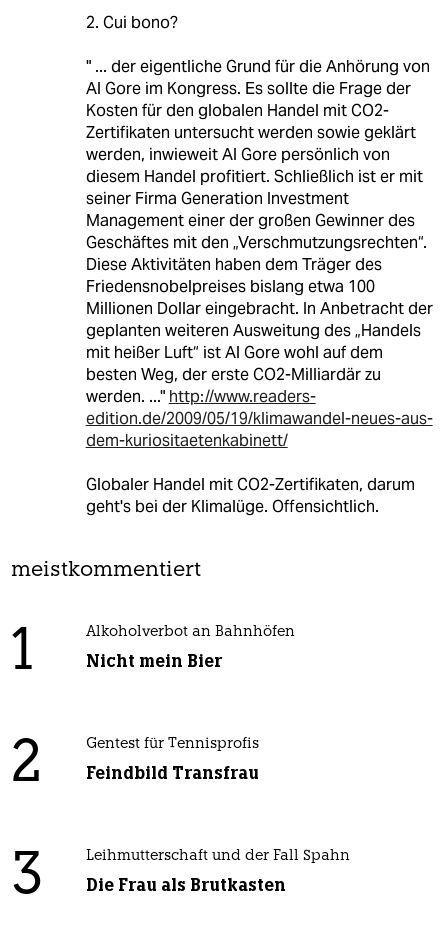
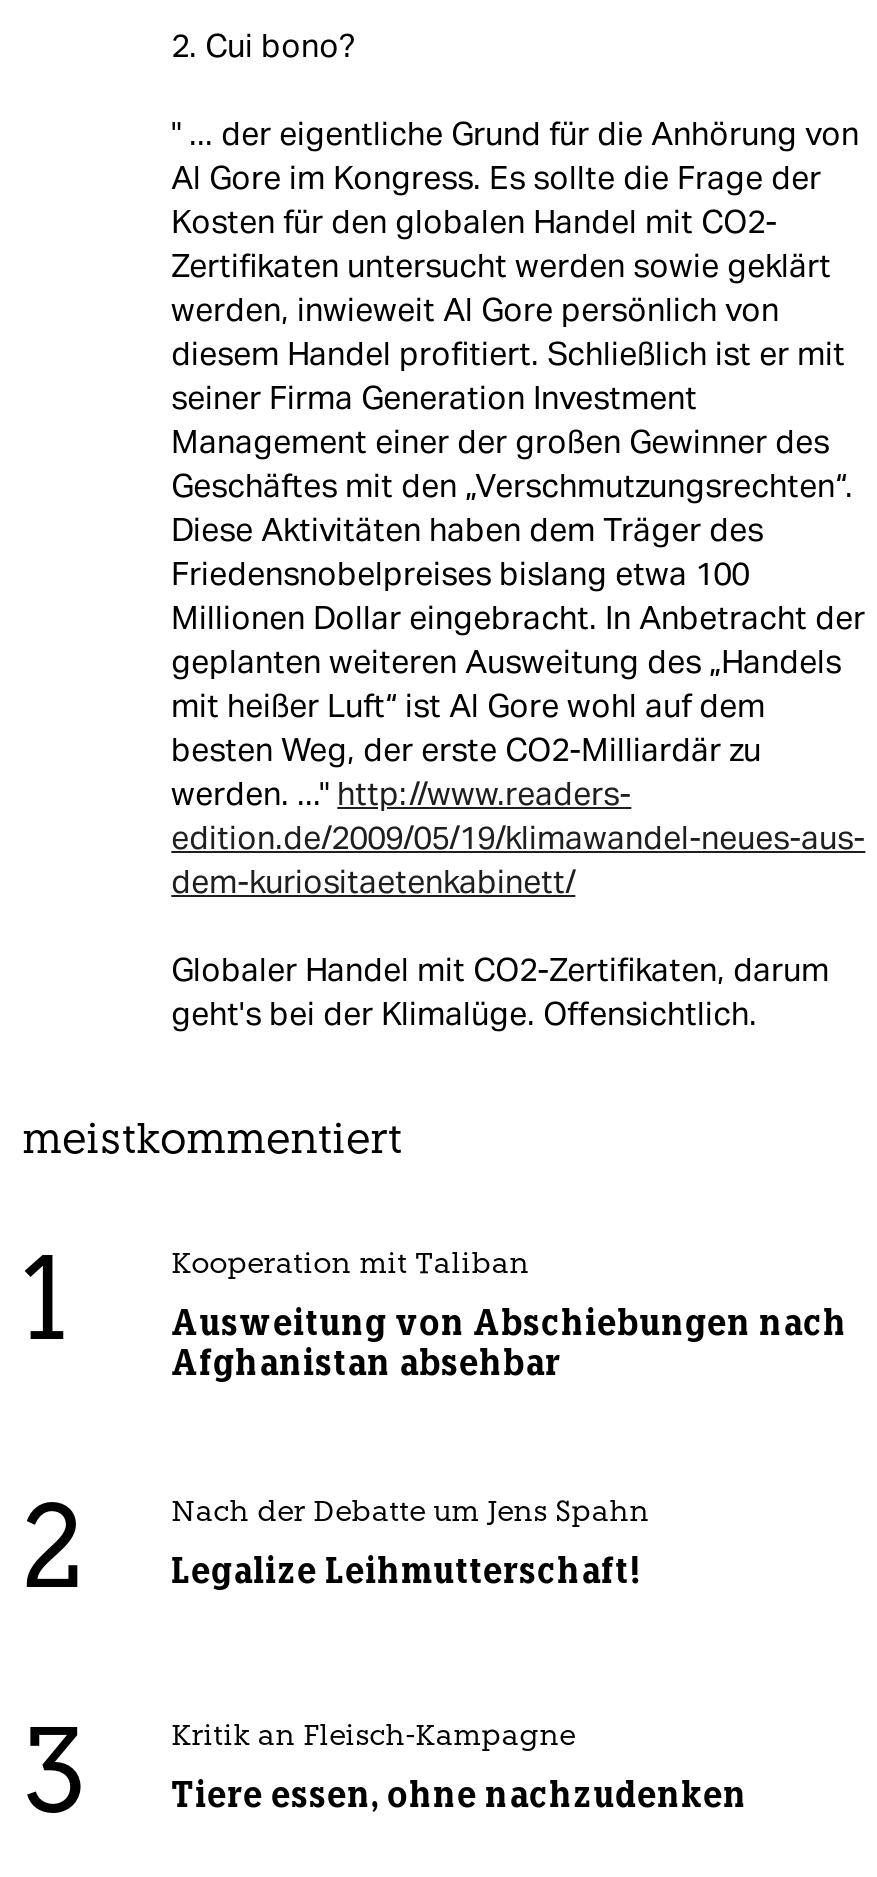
- Alkoholverbot an Bahnhöfen
+ Kooperation mit Taliban

- Nicht mein Bier
+ Ausweitung von Abschiebungen nach
+ Afghanistan absehbar

- Gentest für Tennisprofis
+ Nach der Debatte um Jens Spahn

- Feindbild Transfrau
+ Legalize Leihmutterschaft!

- Leihmutterschaft und der Fall Spahn
+ Kritik an Fleisch-Kampagne

- Die Frau als Brutkasten
+ Tiere essen, ohne nachzudenken
